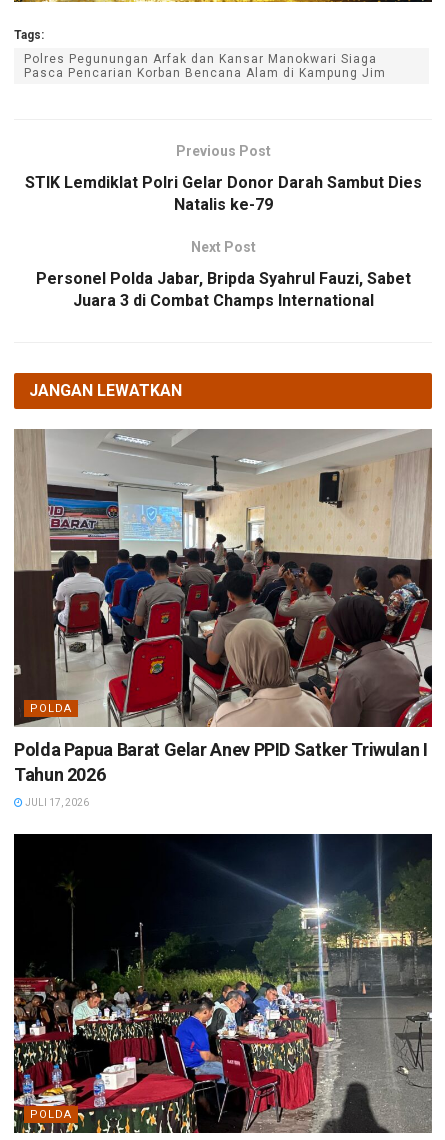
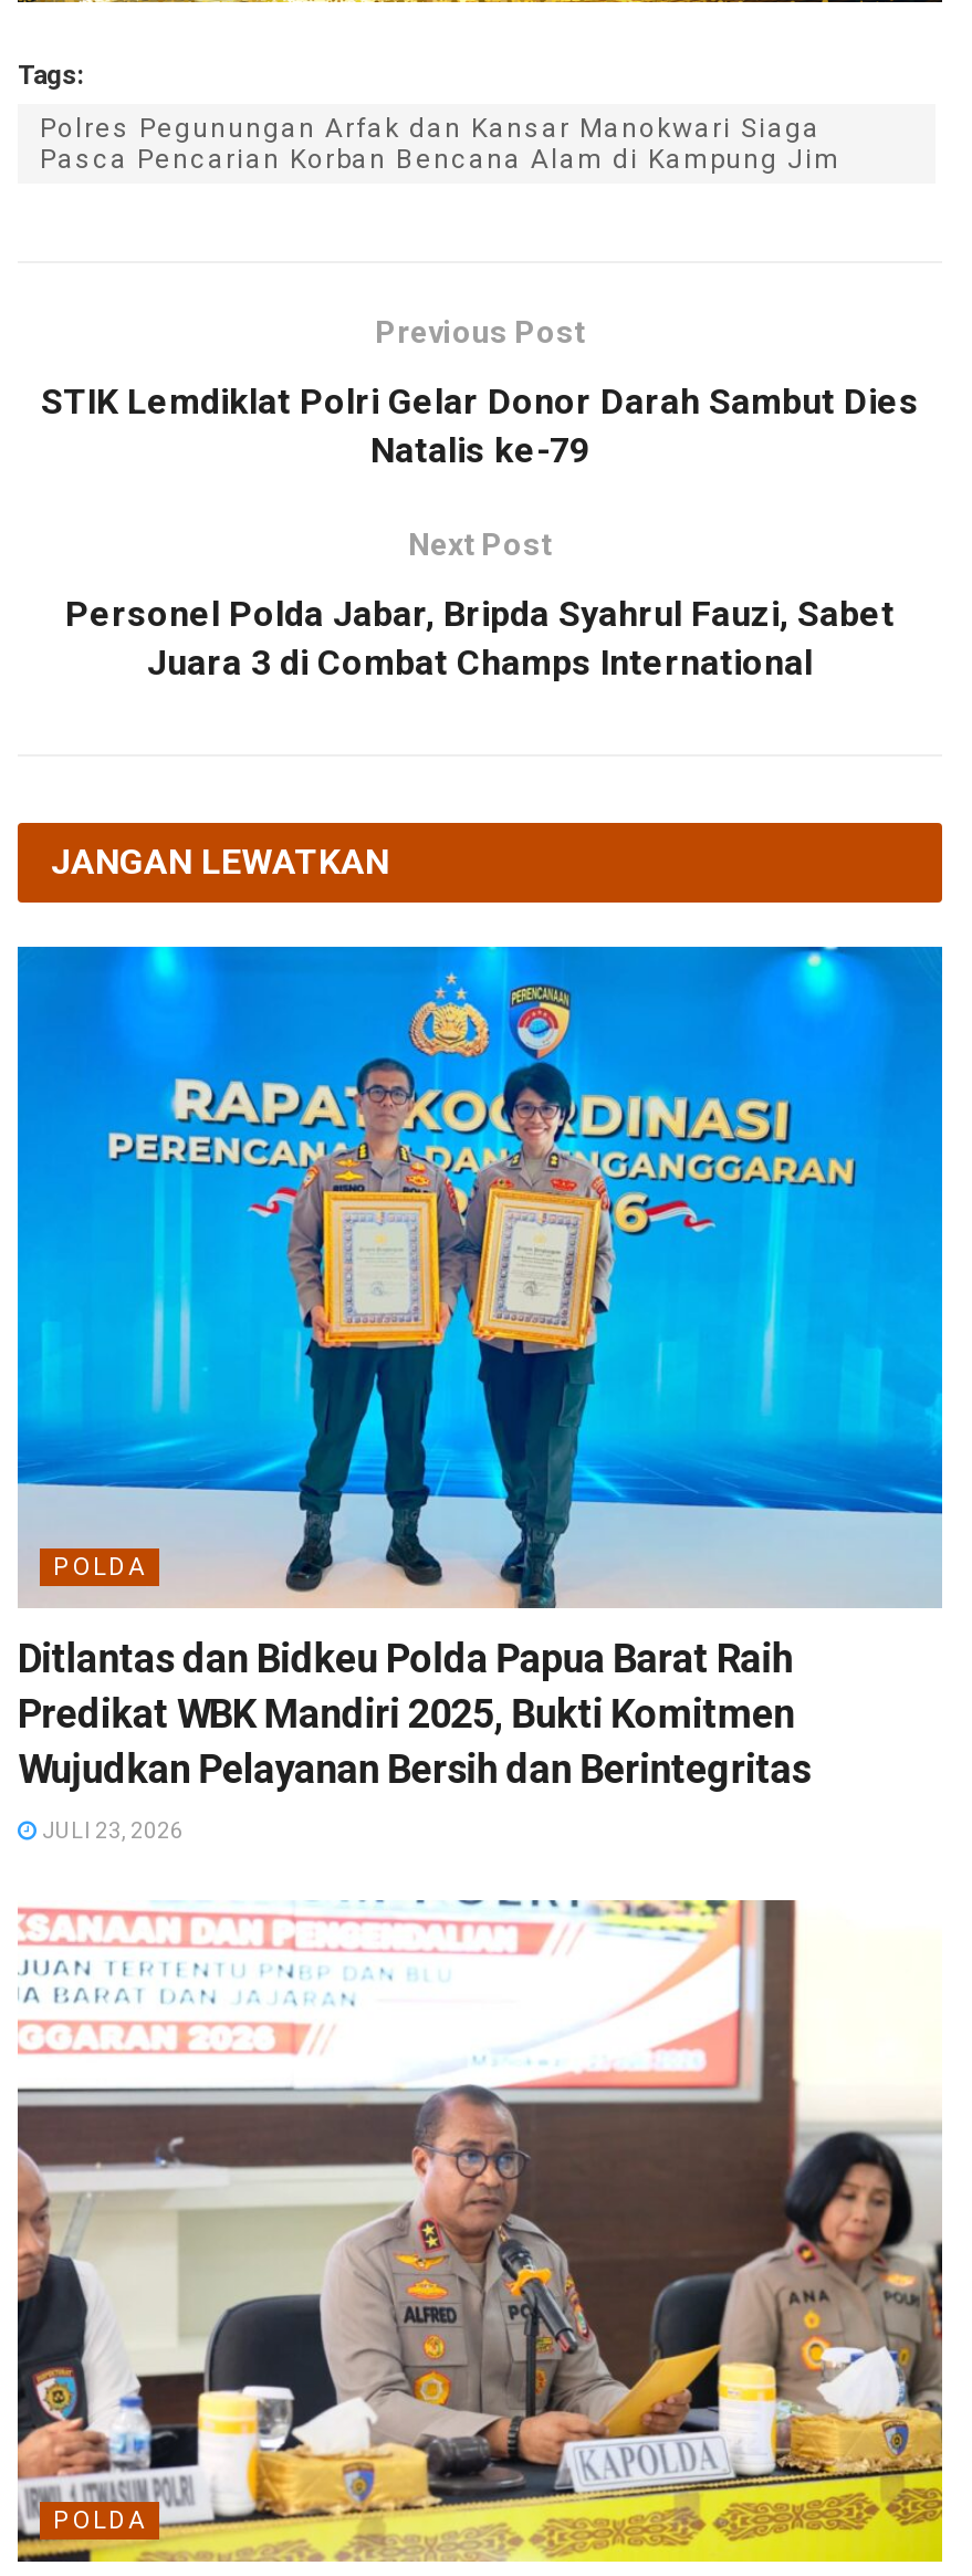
- [image]
- Polda Papua Barat Gelar Anev PPID Satker Triwulan I
- Tahun 2026
+ [image]
+ Ditlantas dan Bidkeu Polda Papua Barat Raih
+ Predikat WBK Mandiri 2025, Bukti Komitmen
+ Wujudkan Pelayanan Bersih dan Berintegritas

- JULI 17, 2026
+ JULI 23, 2026

- [image]
+ [image]
